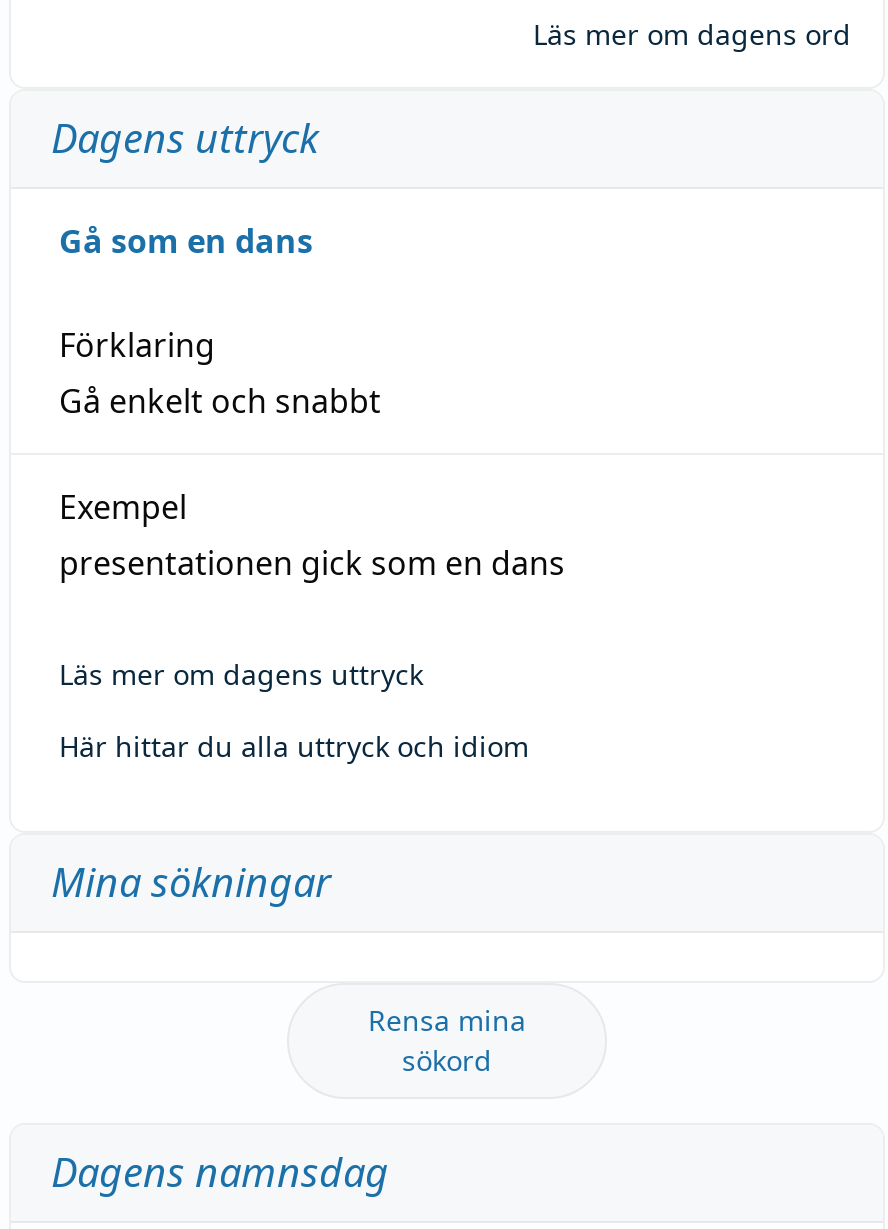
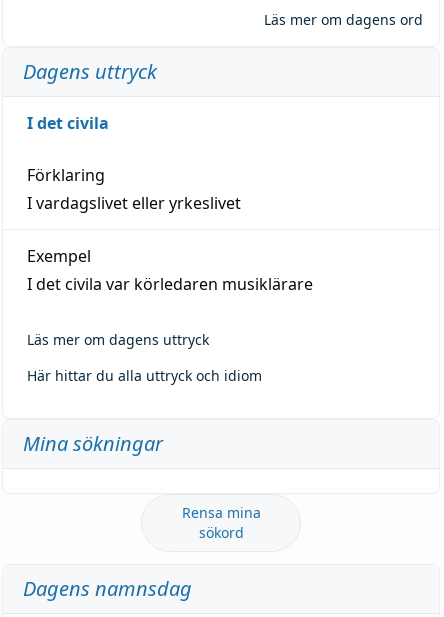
- Gå som en dans
+ I det civila

- Gå enkelt och snabbt
+ I vardagslivet eller yrkeslivet

- presentationen gick som en dans
+ I det civila var körledaren musiklärare
